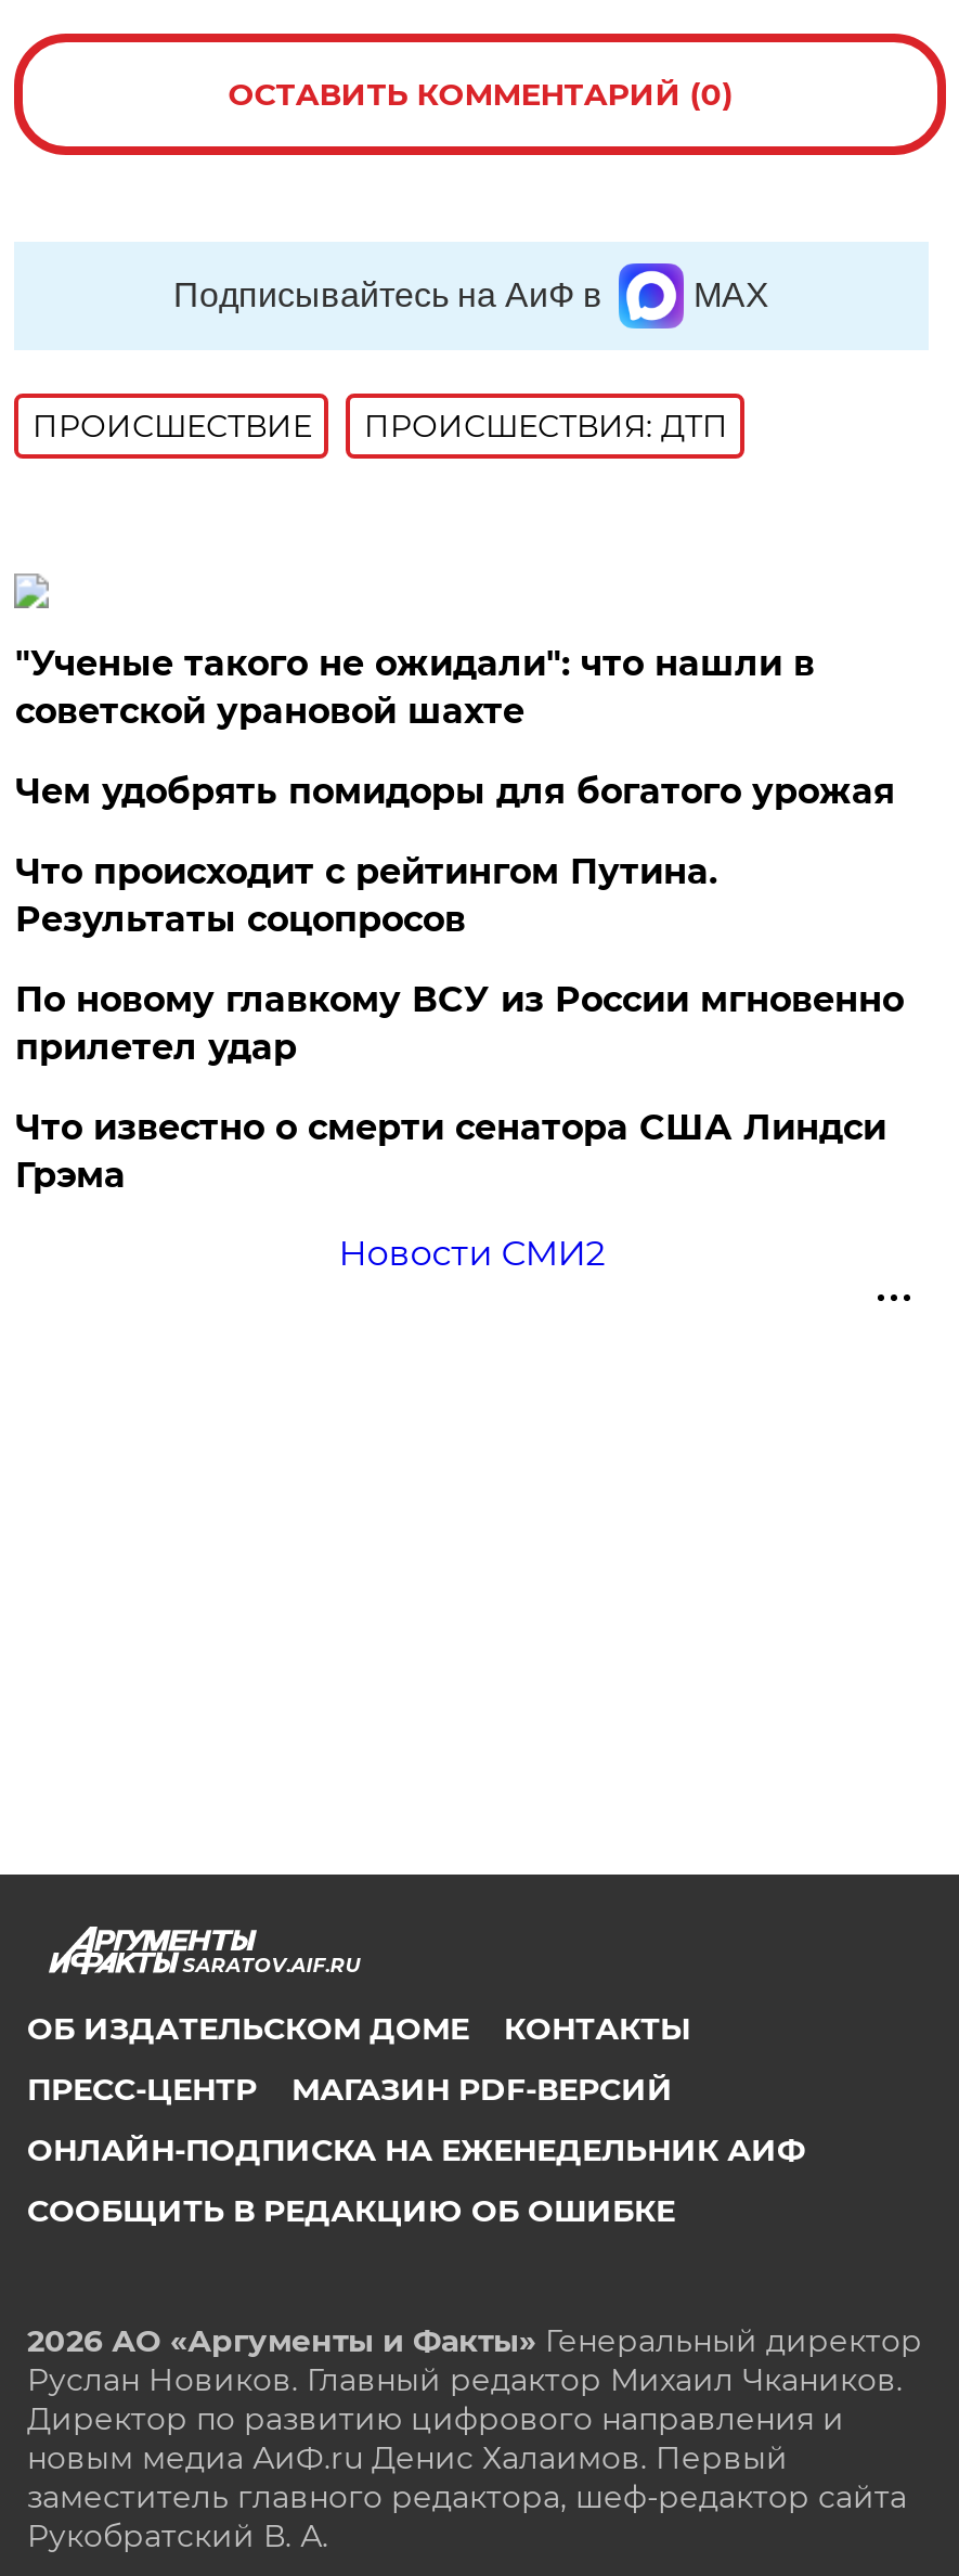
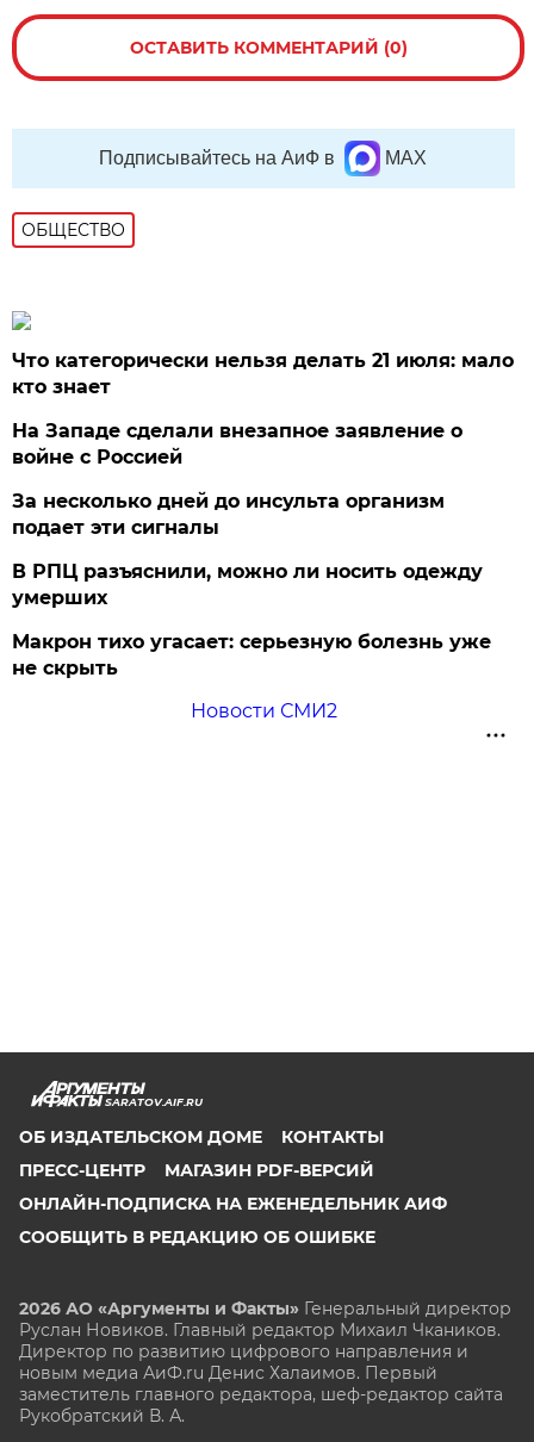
- ПРОИСШЕСТВИE
- ПРОИСШЕСТВИЯ: ДТП
+ ОБЩЕСТВО

- "Ученые такого не ожидали": что нашли в
- советской урановой шахте
+ Что категорически нельзя делать 21 июля: мало
+ кто знает

- Чем удобрять помидоры для богатого урожая
+ На Западе сделали внезапное заявление о
+ войне с Россией

- Что происходит с рейтингом Путина.
- Результаты соцопросов
+ За несколько дней до инсульта организм
+ подает эти сигналы

- По новому главкому ВСУ из России мгновенно
- прилетел удар
+ В РПЦ разъяснили, можно ли носить одежду
+ умерших

- Что известно о смерти сенатора США Линдси
- Грэма
+ Макрон тихо угасает: серьезную болезнь уже
+ не скрыть
